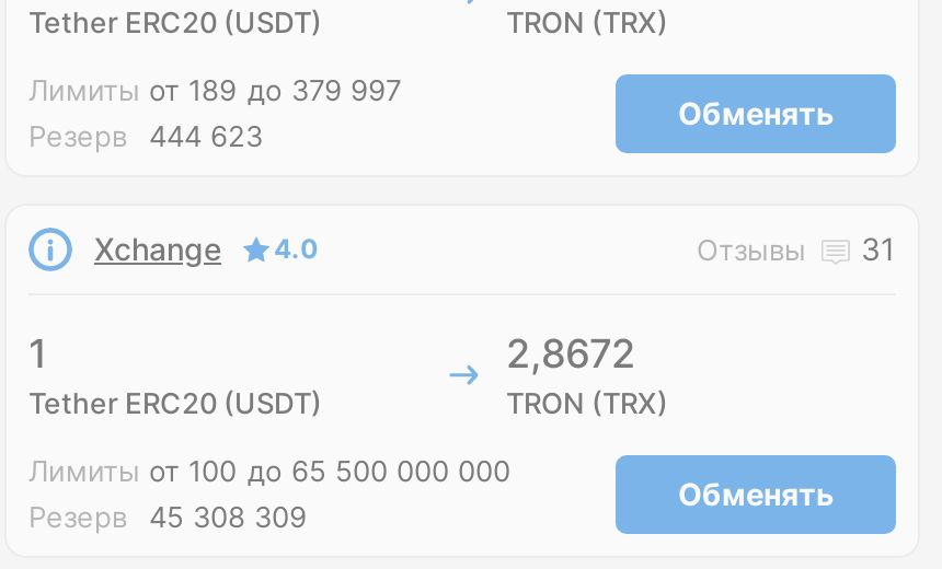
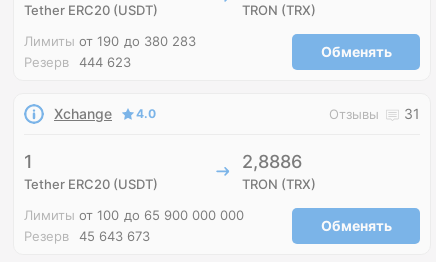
- Лимиты от 189 до 379 997
+ Лимиты от 190 до 380 283

- 2,8672
+ 2,8886

- Лимиты от 100 до 65 500 000 000
+ Лимиты от 100 до 65 900 000 000

- Резерв 45 308 309
+ Резерв 45 643 673
